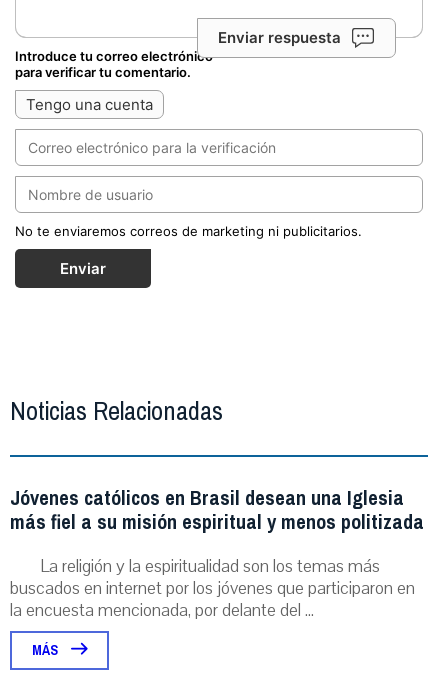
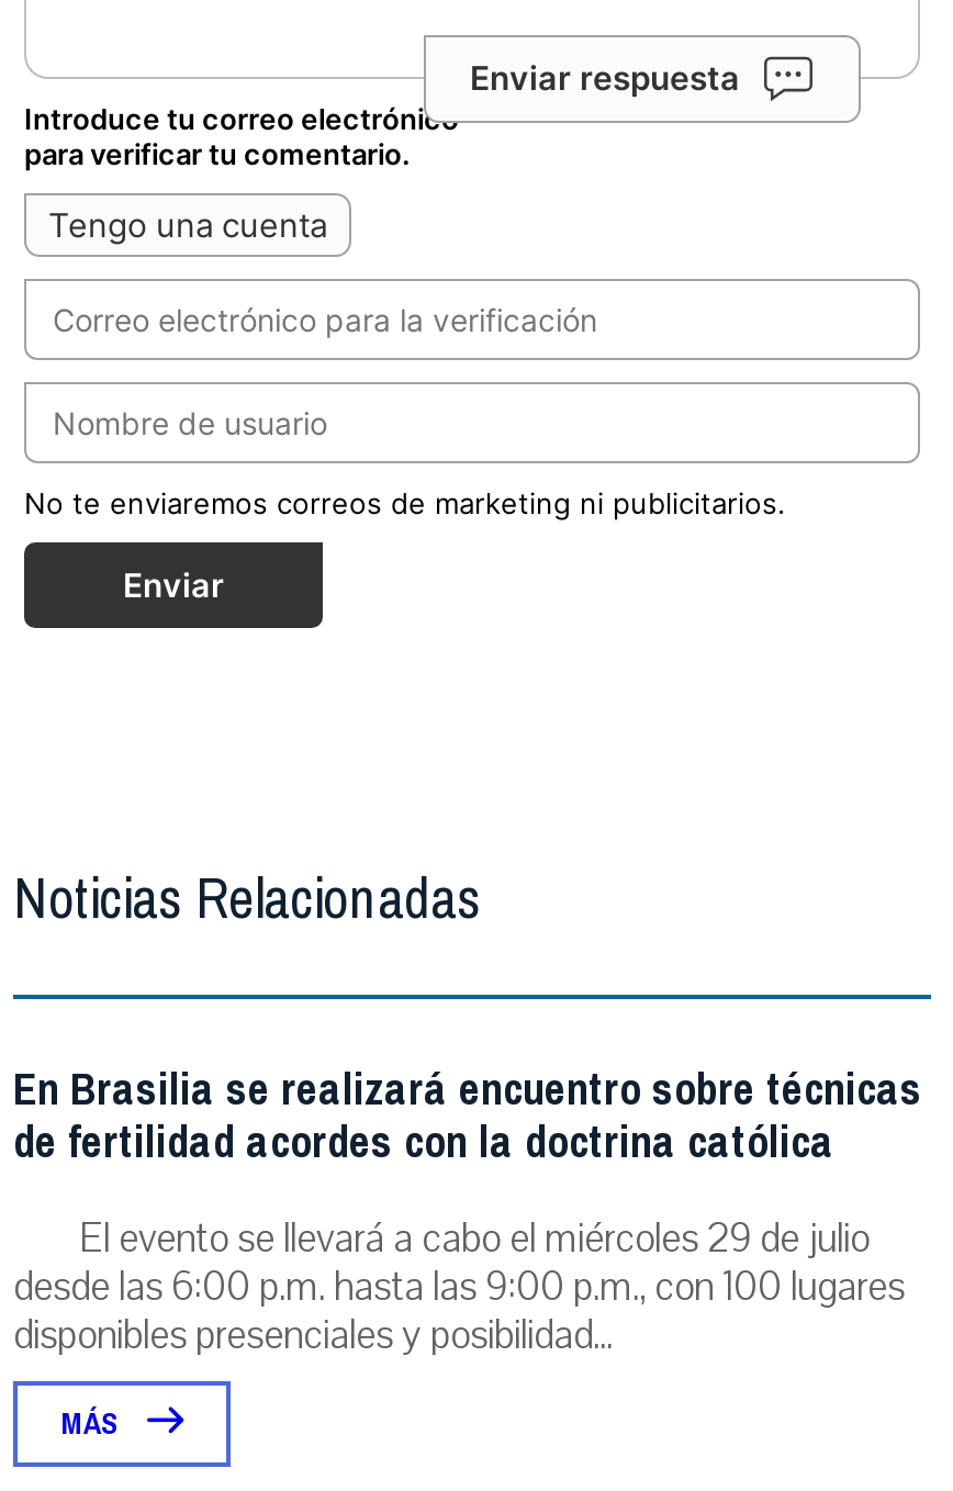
- Jóvenes católicos en Brasil desean una Iglesia
- más fiel a su misión espiritual y menos politizada
- La religión y la espiritualidad son los temas más
- buscados en internet por los jóvenes que participaron en
- la encuesta mencionada, por delante del ...
+ En Brasilia se realizará encuentro sobre técnicas
+ de fertilidad acordes con la doctrina católica
+ El evento se llevará a cabo el miércoles 29 de julio
+ desde las 6:00 p.m. hasta las 9:00 p.m., con 100 lugares
+ disponibles presenciales y posibilidad...
